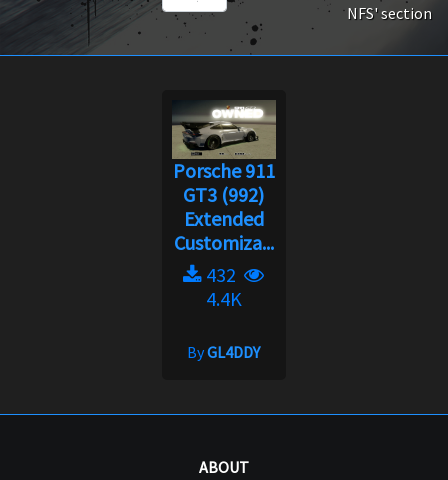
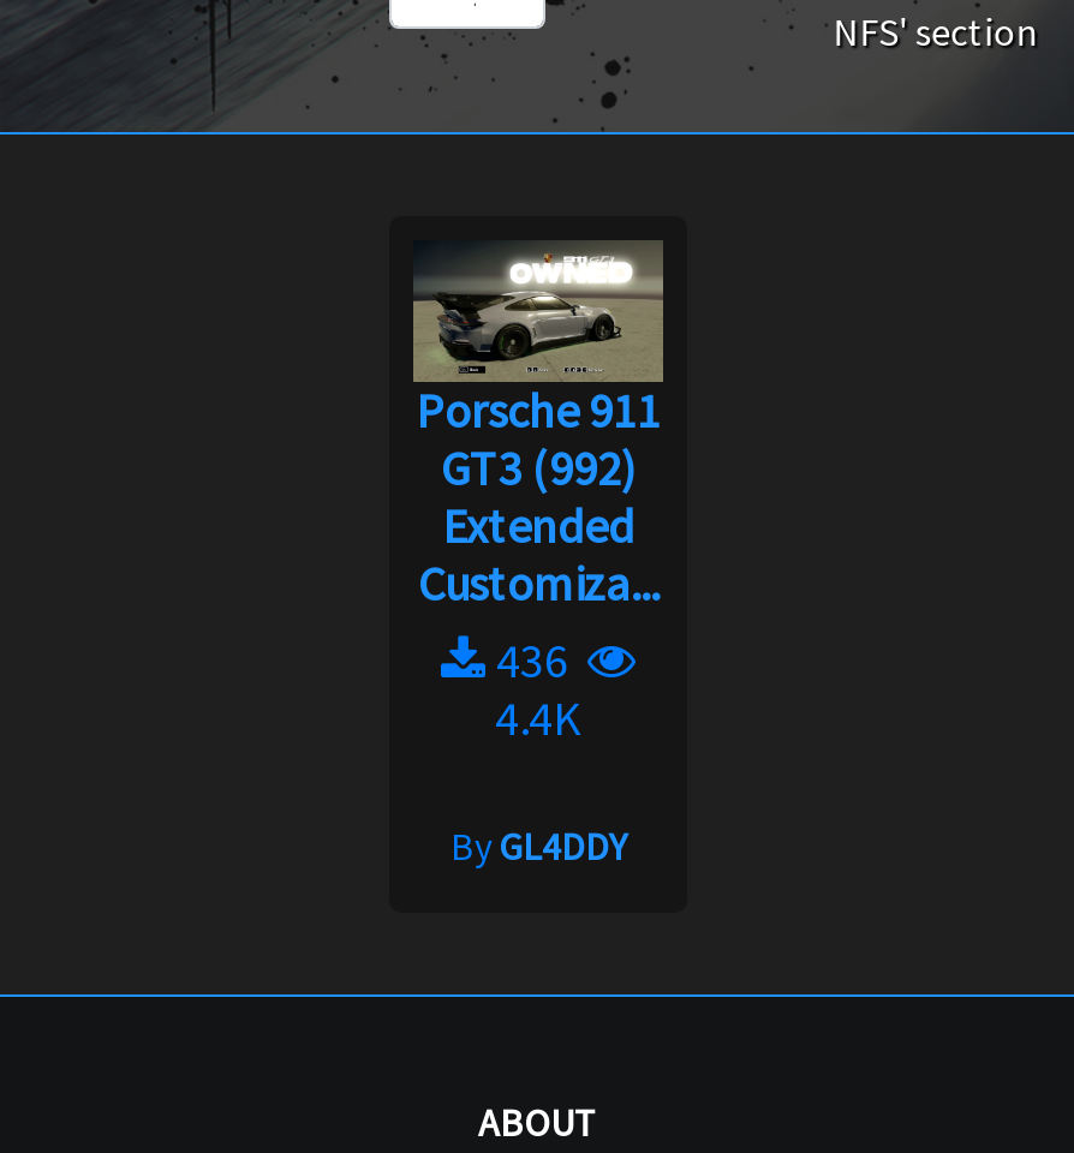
- 432
+ 436
